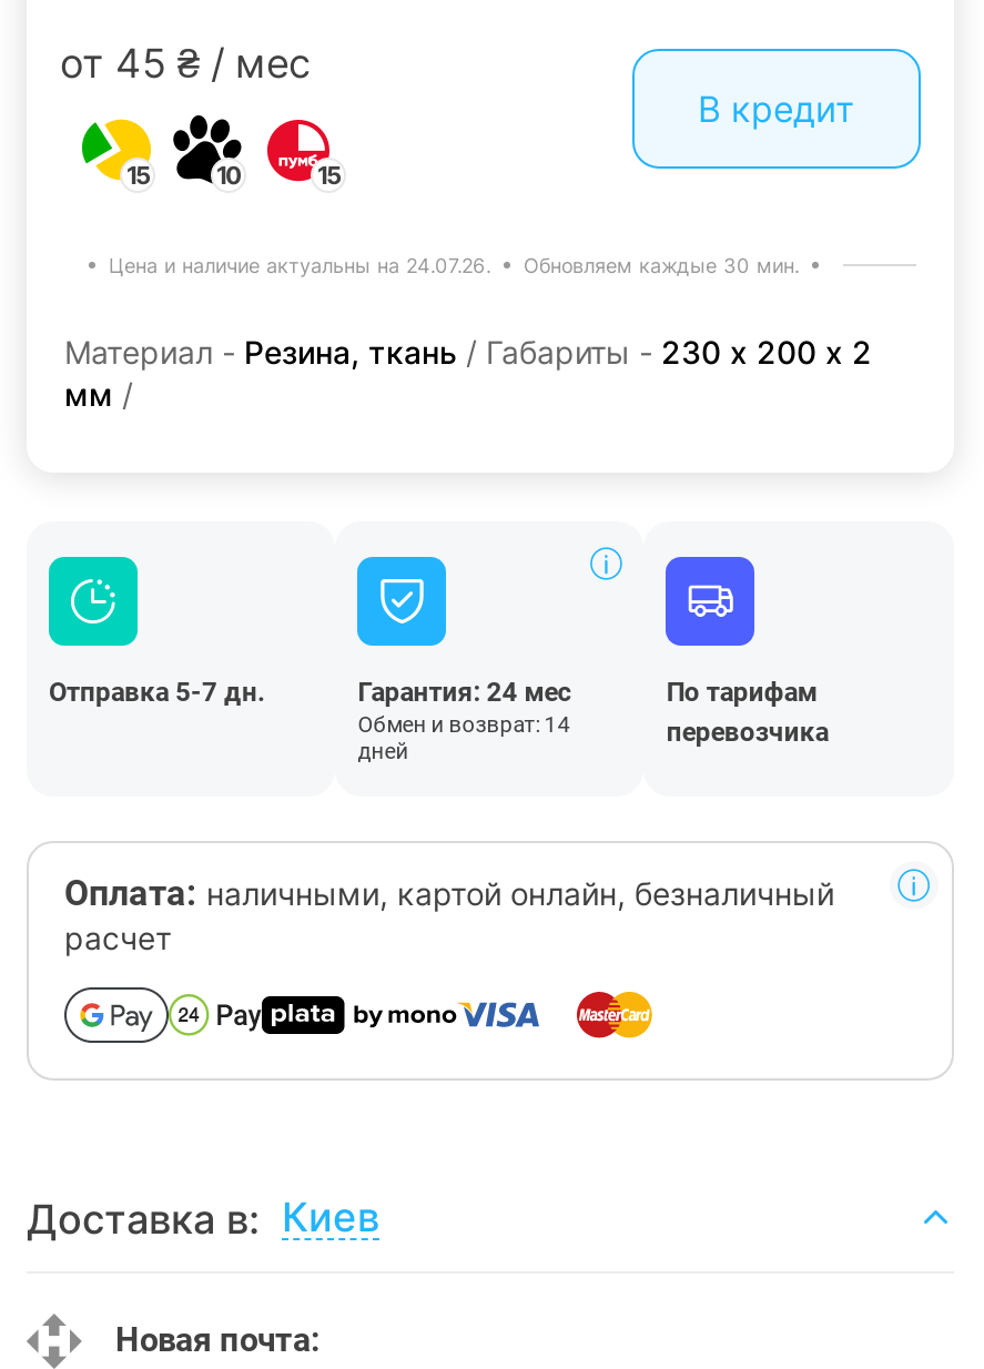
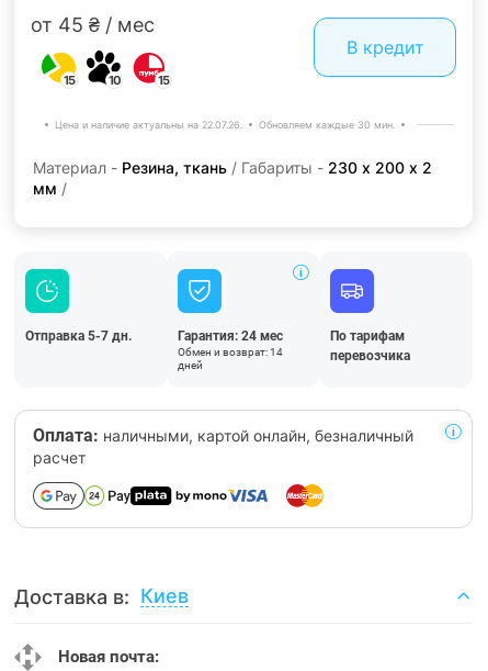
- Цена и наличие актуальны на 24.07.26.
+ Цена и наличие актуальны на 22.07.26.
